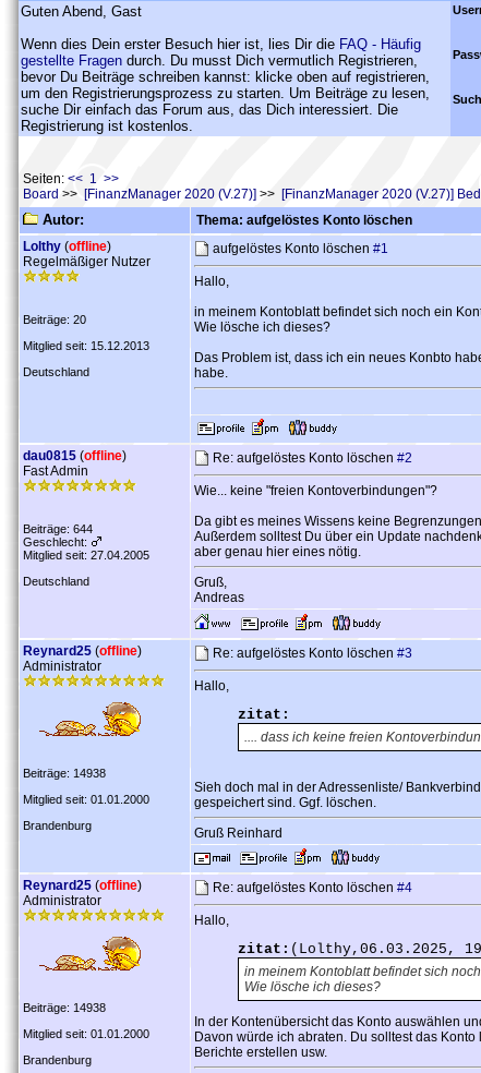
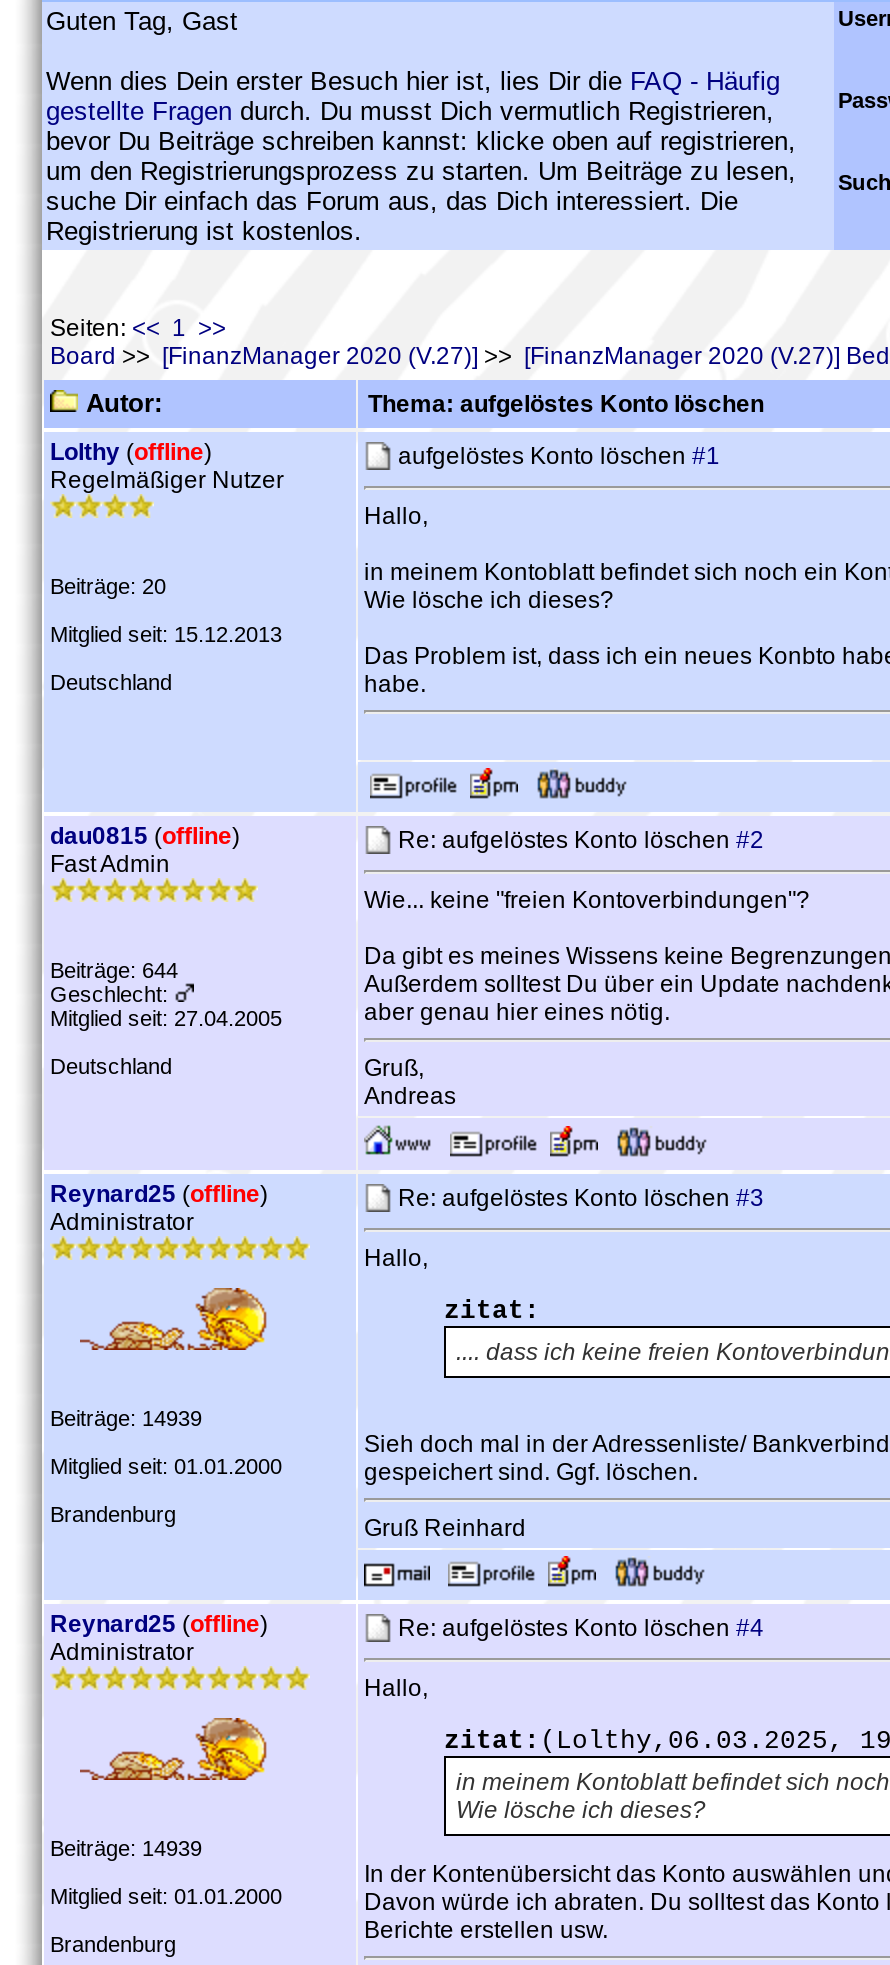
- Guten Abend, Gast
+ Guten Tag, Gast

- Beiträge: 14938
+ Beiträge: 14939

- Beiträge: 14938
+ Beiträge: 14939
